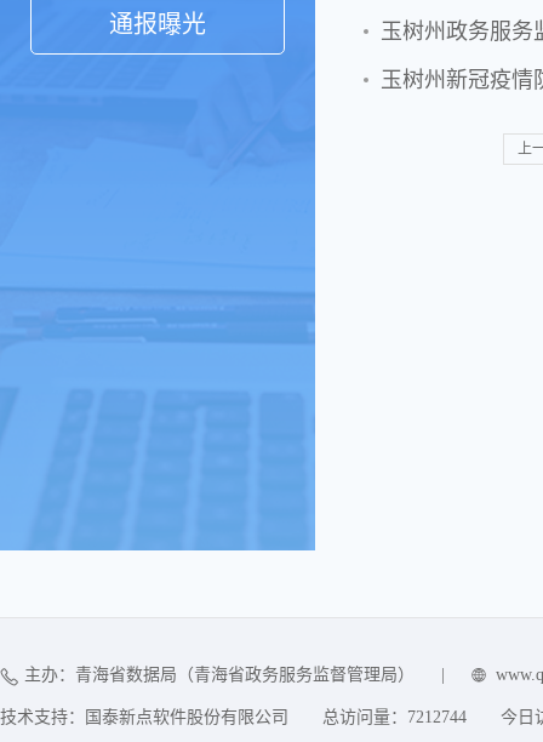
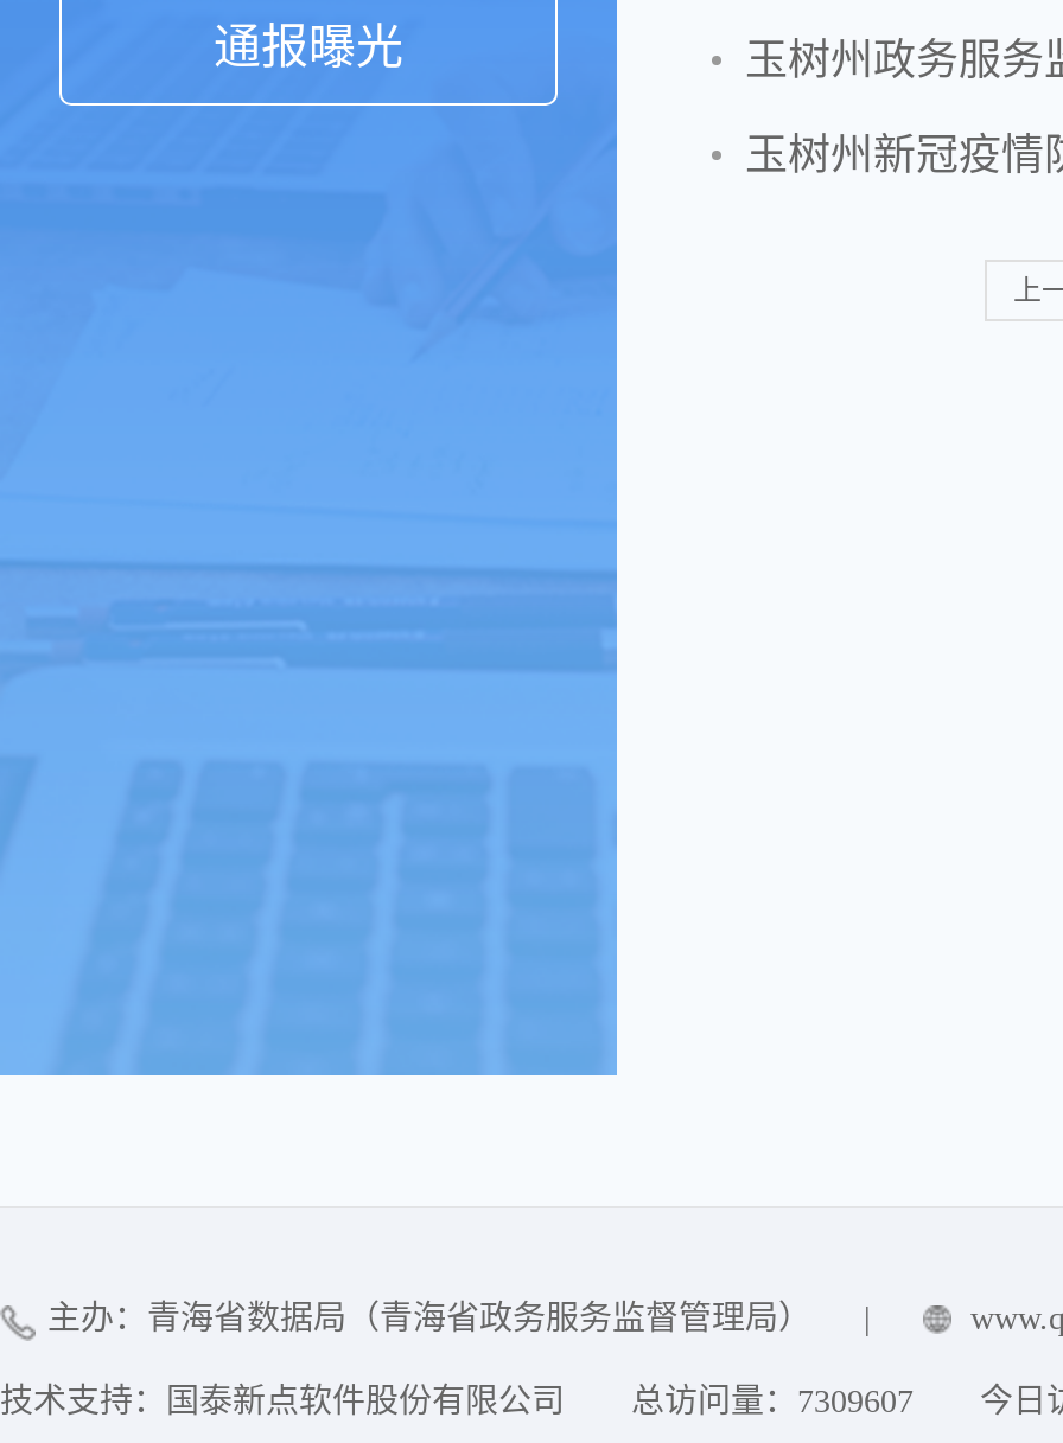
- 总访问量：7212744
+ 总访问量：7309607
